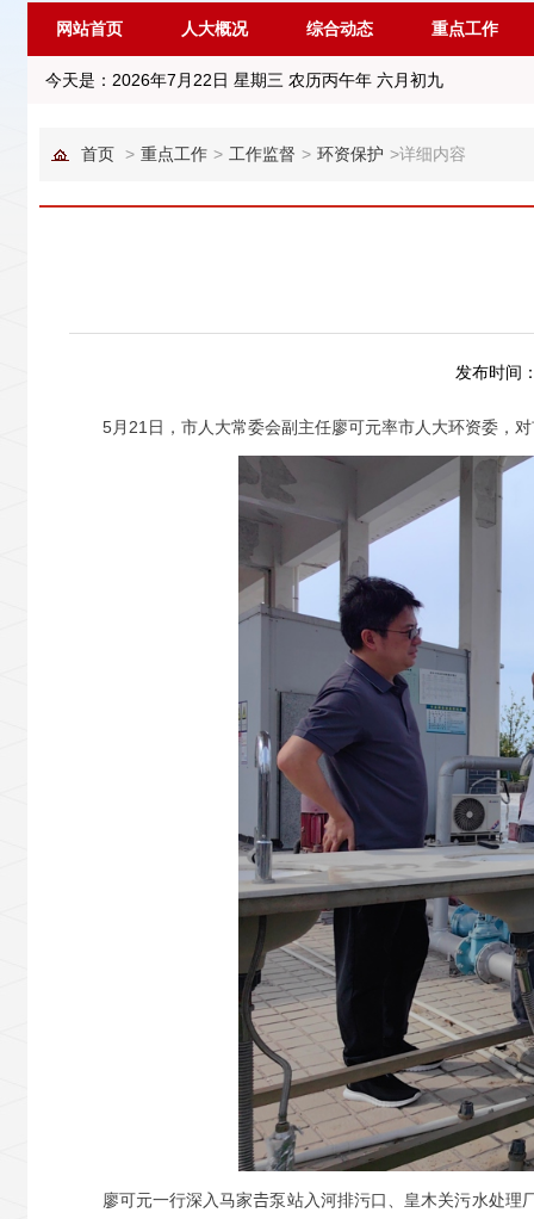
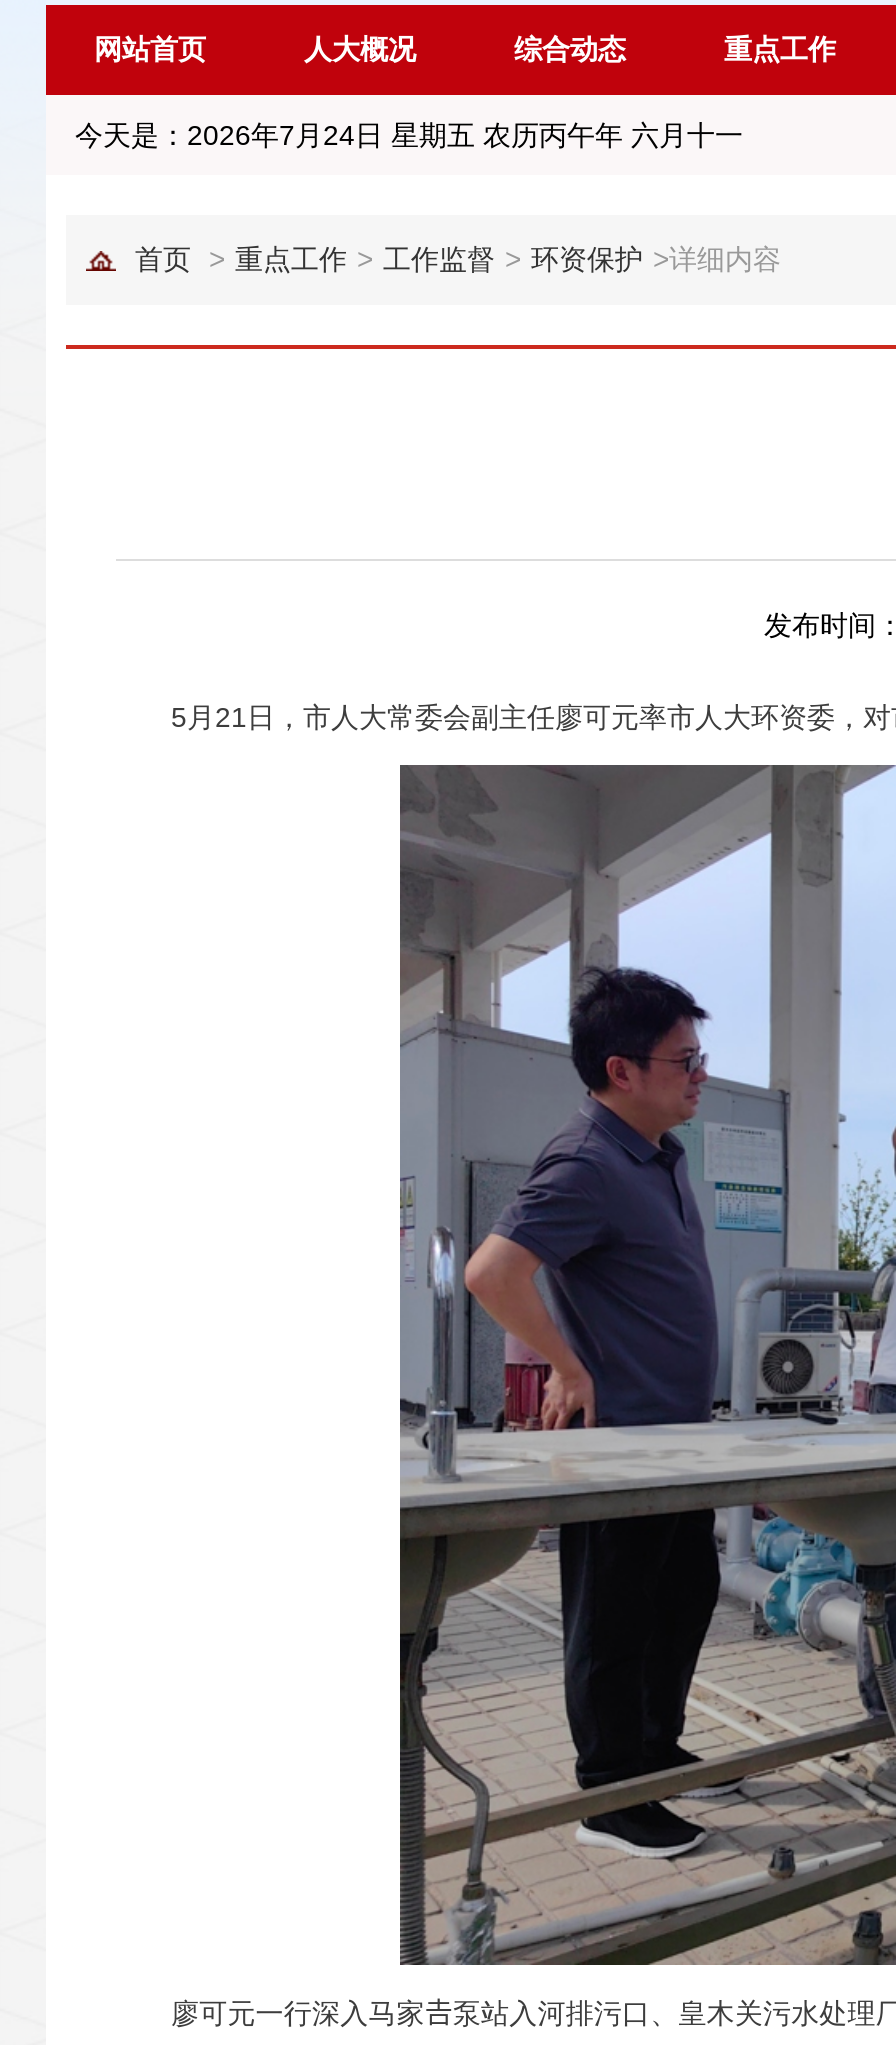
- 今天是：2026年7月22日 星期三 农历丙午年 六月初九
+ 今天是：2026年7月24日 星期五 农历丙午年 六月十一
